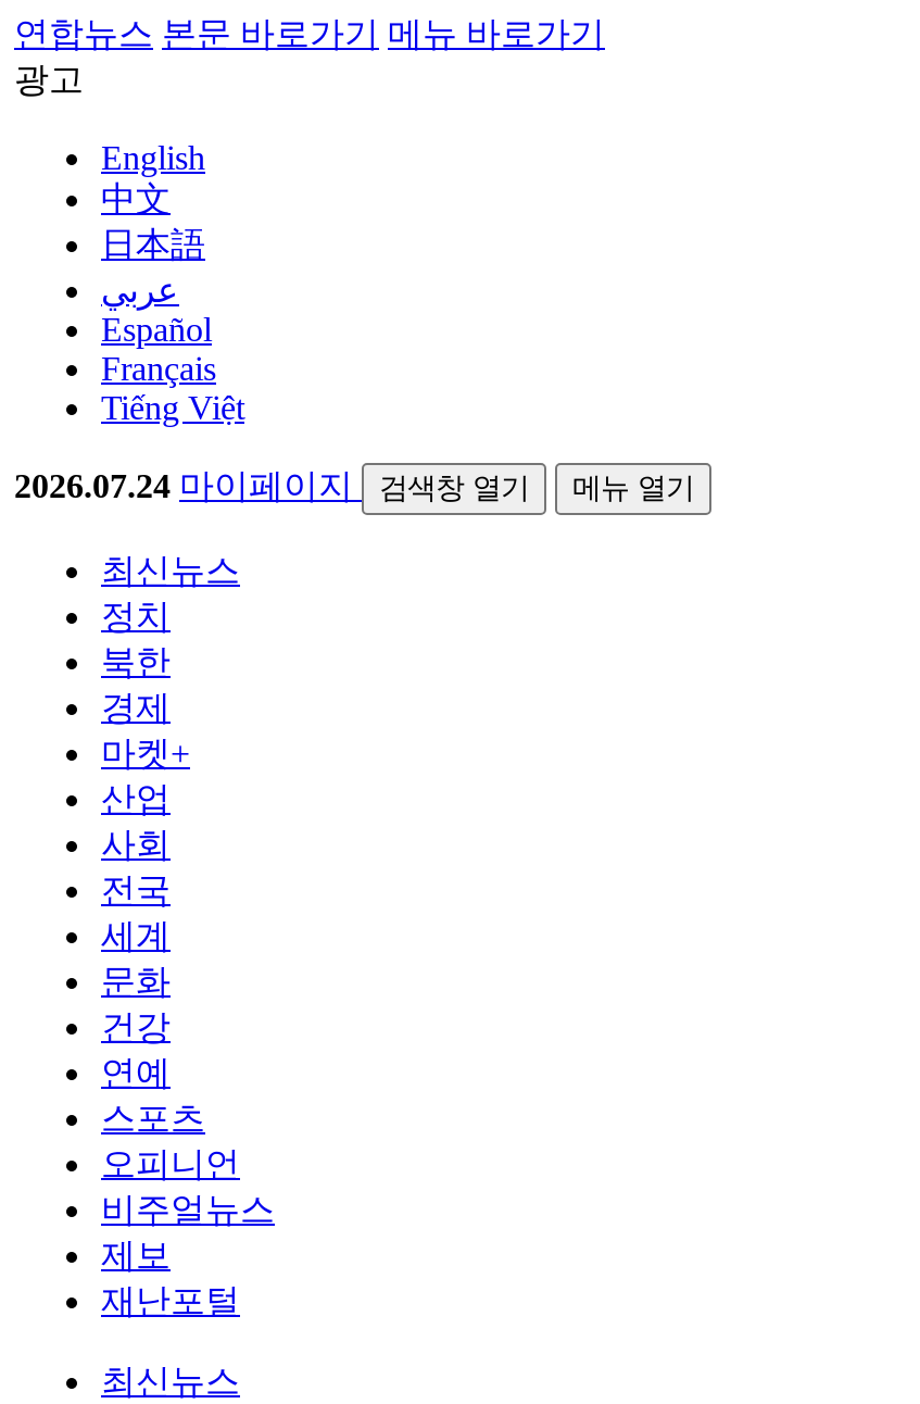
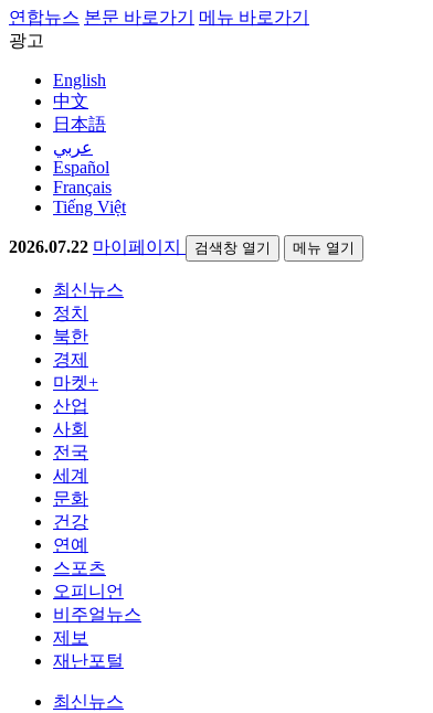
- 2026.07.24 마이페이지 검색창 열기 메뉴 열기
+ 2026.07.22 마이페이지 검색창 열기 메뉴 열기
